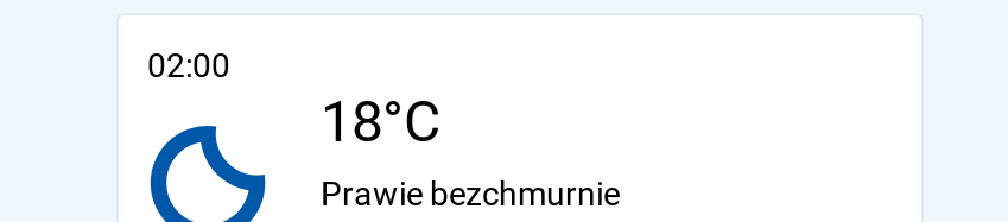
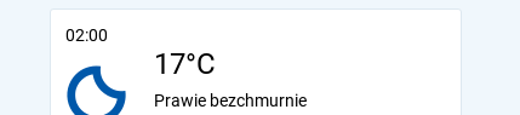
- 18°C
+ 17°C
